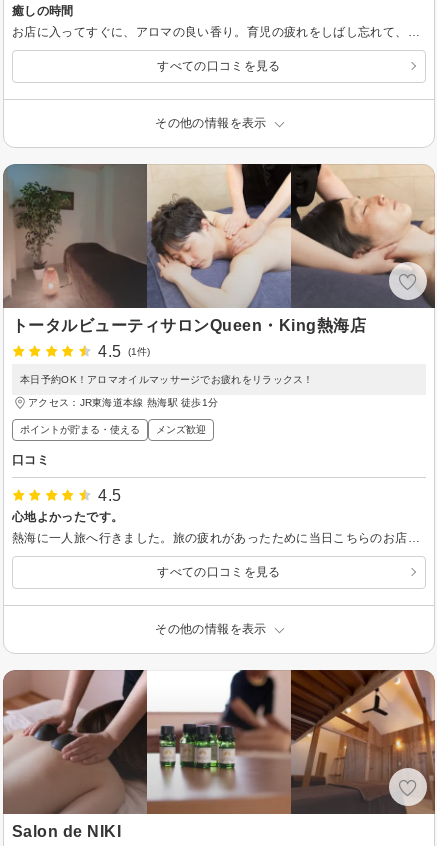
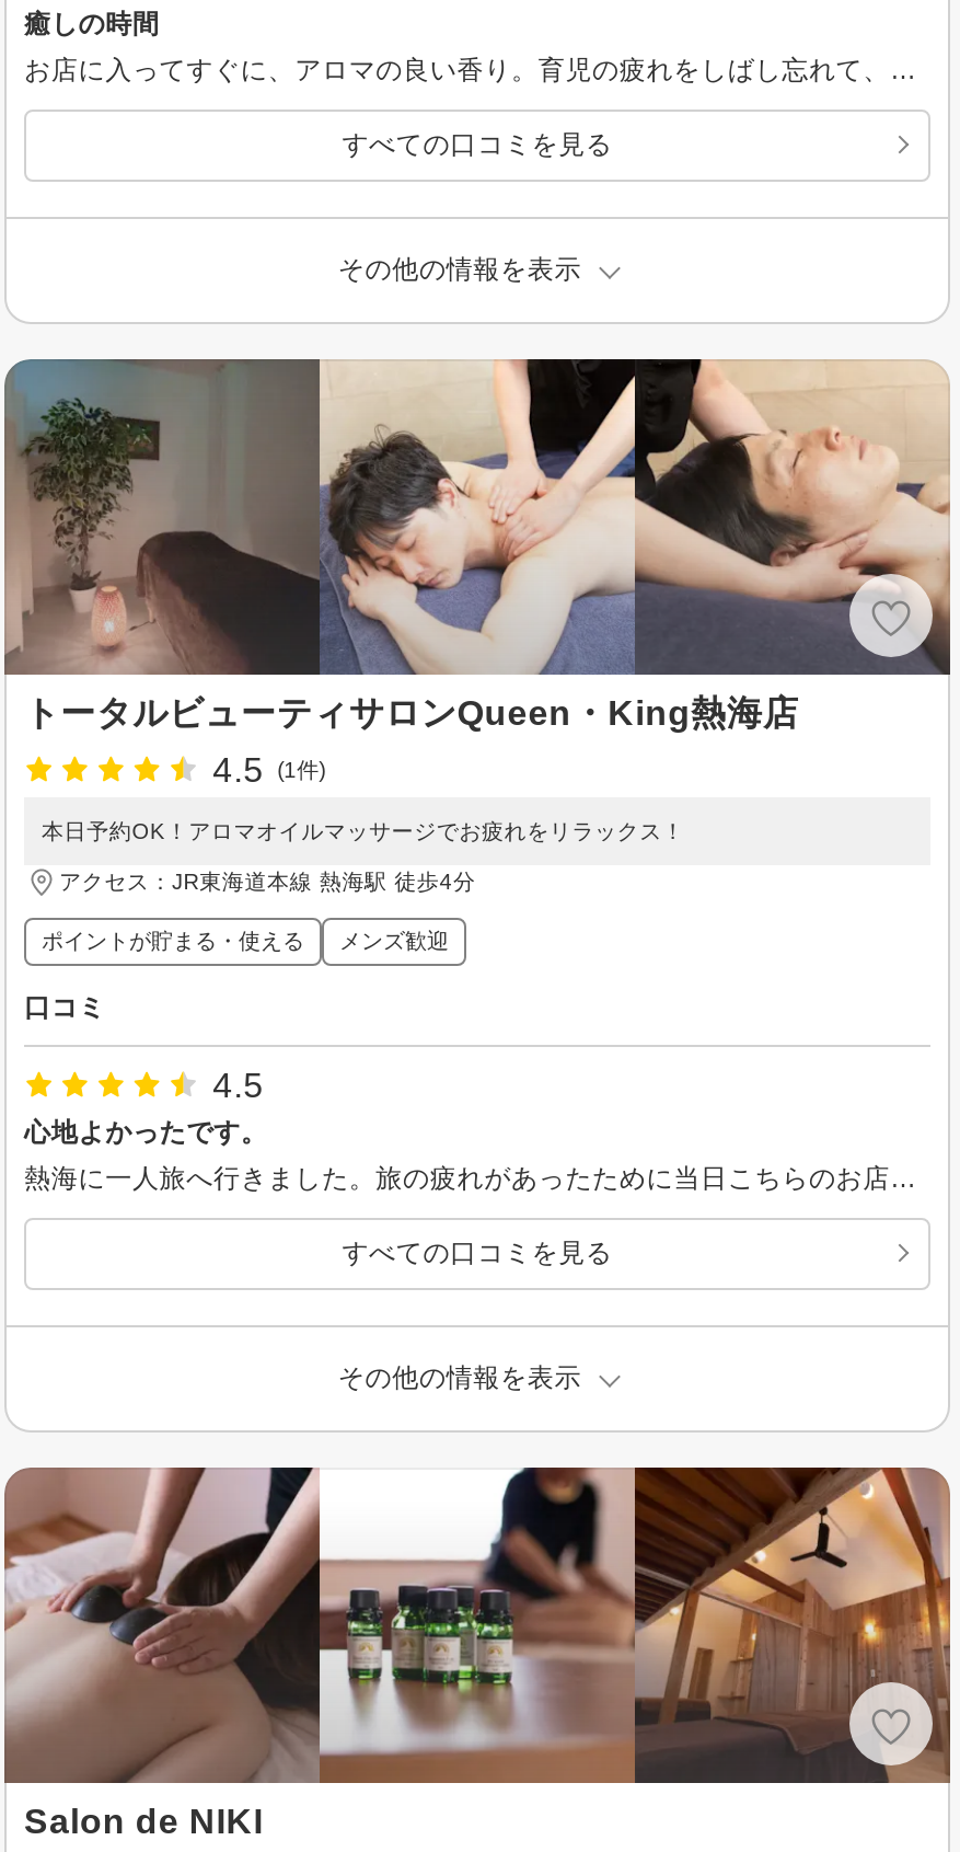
- アクセス：JR東海道本線 熱海駅 徒歩1分
+ アクセス：JR東海道本線 熱海駅 徒歩4分
